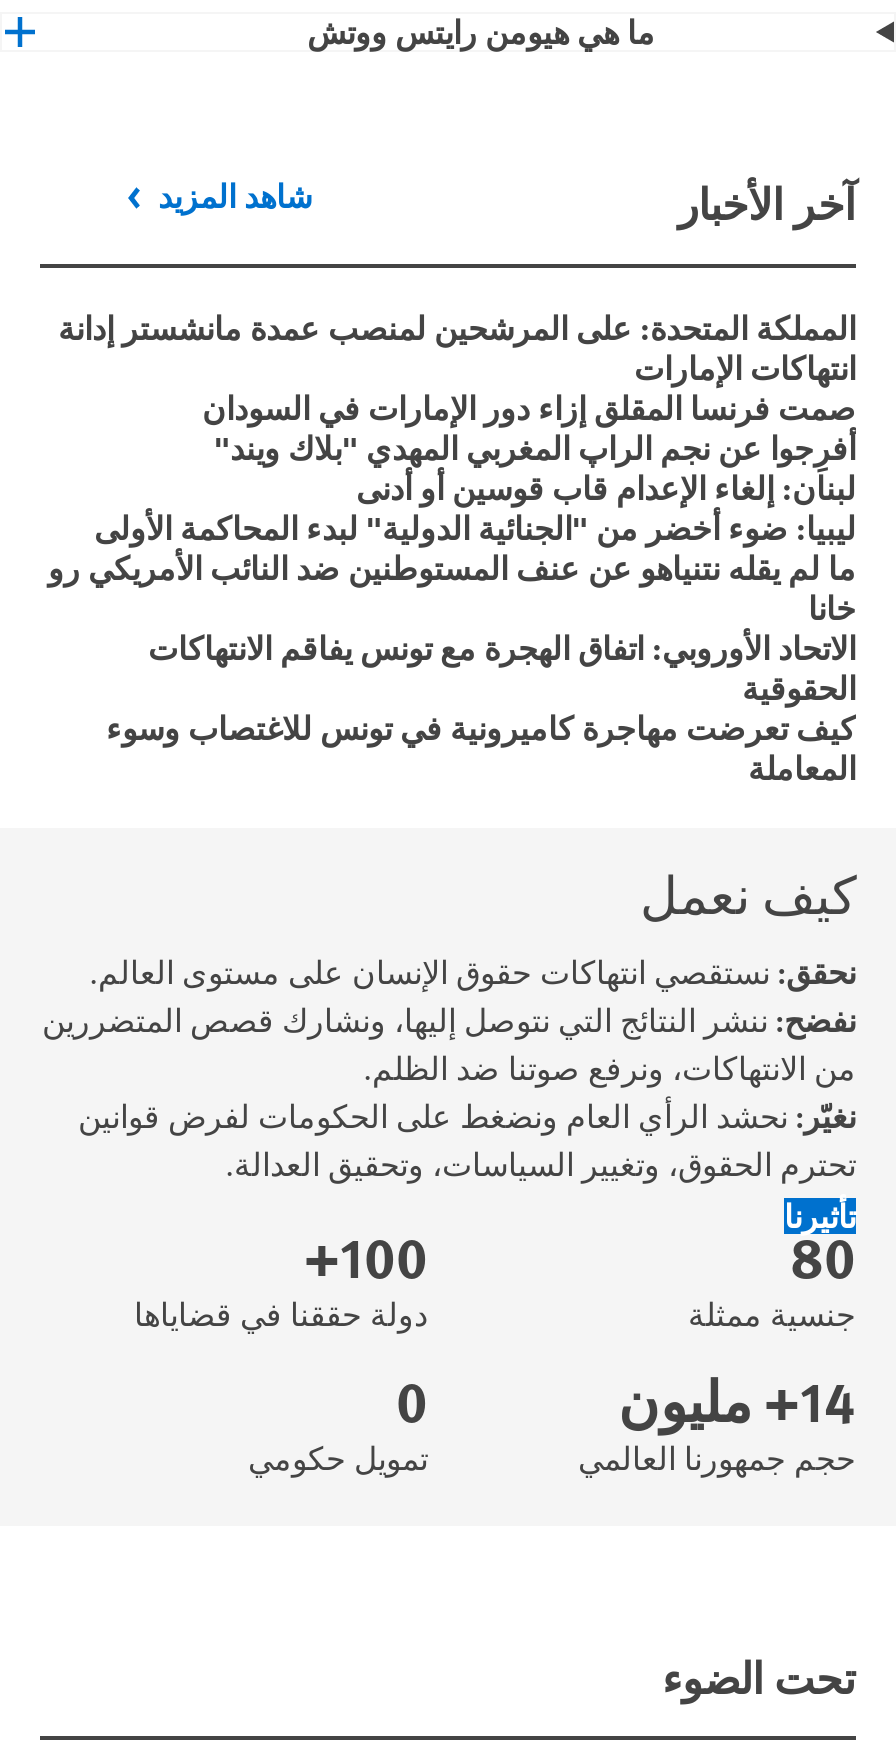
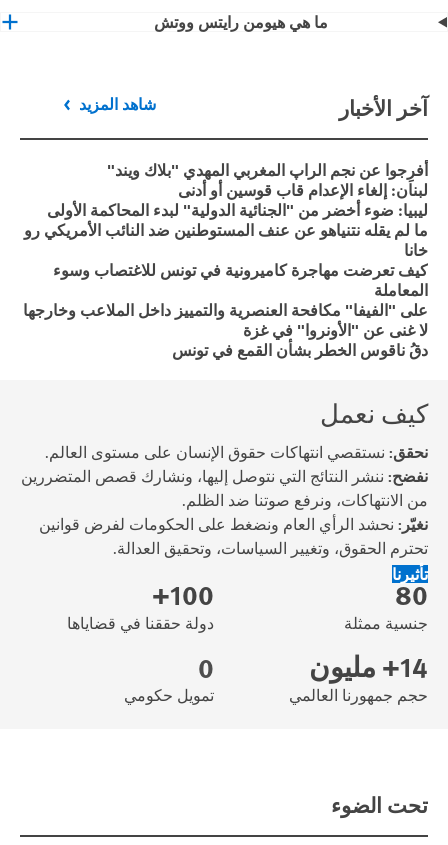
- المملكة المتحدة: على المرشحين لمنصب عمدة مانشستر إدانة
- انتهاكات الإمارات
- صمت فرنسا المقلق إزاء دور الإمارات في السودان

moved up: أفرِجوا عن نجم الراپ المغربي المهدي "بلاك ويند" | لبنان: إلغاء الإعدام قاب قوسين أو أدنى | ليبيا: ضوء أخضر من "الجنائية الدولية" لبدء المحاكمة الأولى | ما لم يقله نتنياهو عن عنف المستوطنين ضد النائب الأمريكي رو | خانا

- الاتحاد الأوروبي: اتفاق الهجرة مع تونس يفاقم الانتهاكات
- الحقوقية

moved up: كيف تعرضت مهاجرة كاميرونية في تونس للاغتصاب وسوء | المعاملة

+ على "الفيفا" مكافحة العنصرية والتمييز داخل الملاعب وخارجها
+ لا غنى عن "الأونروا" في غزة
+ دقُ ناقوس الخطر بشأن القمع في تونس
